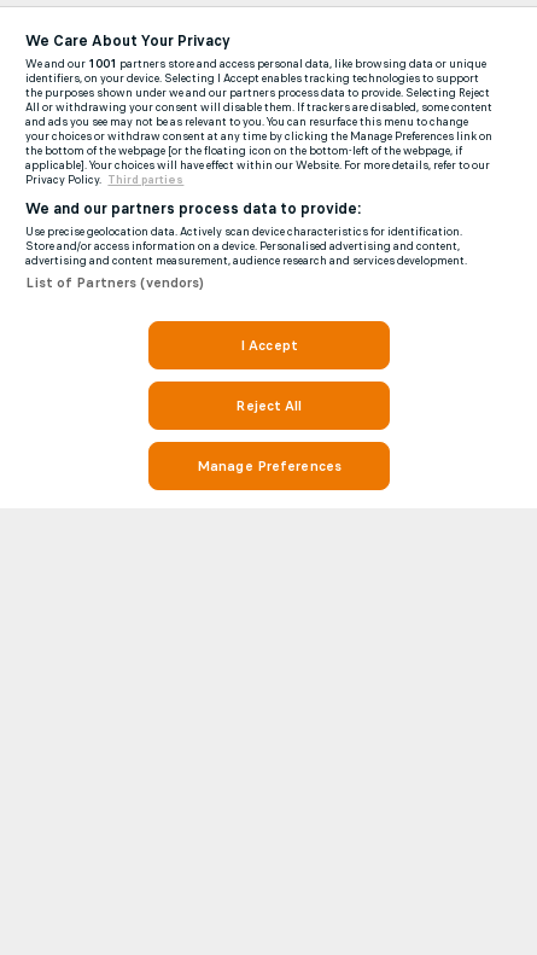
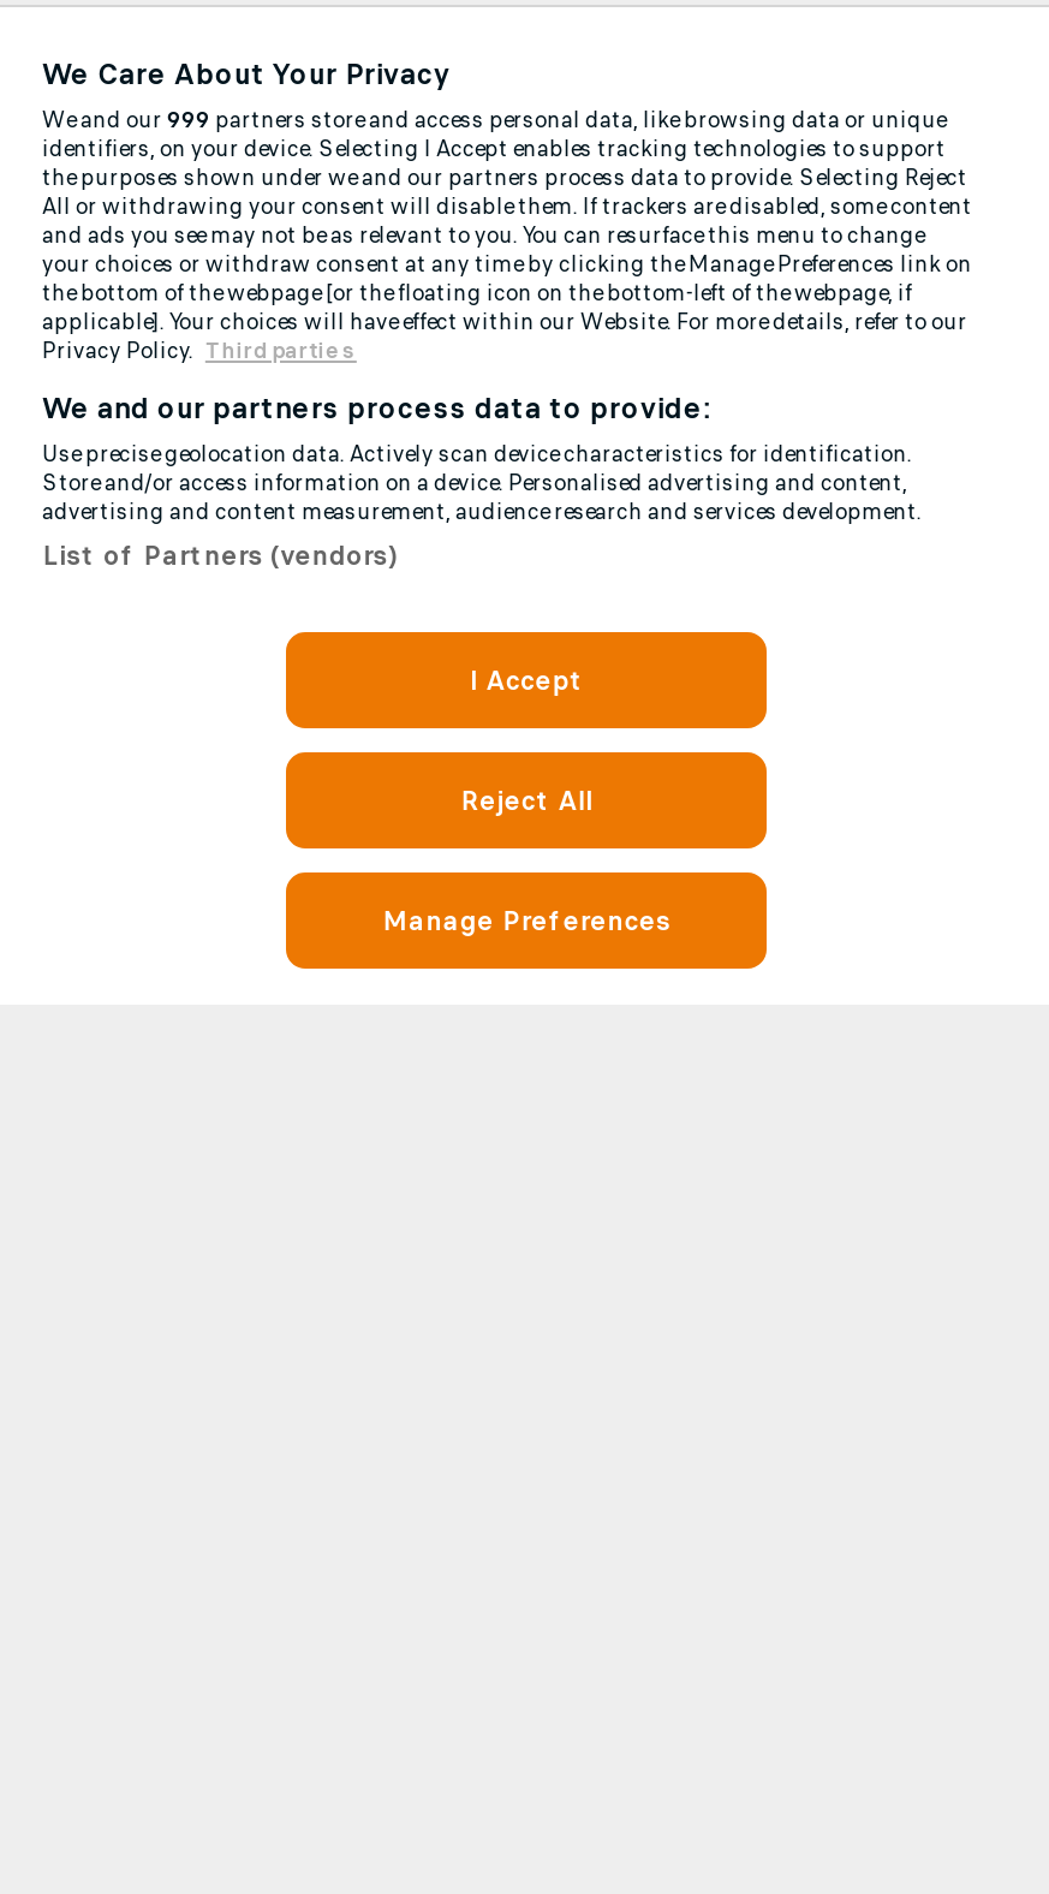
- We and our 1001 partners store and access personal data, like browsing data or unique
+ We and our 999 partners store and access personal data, like browsing data or unique
